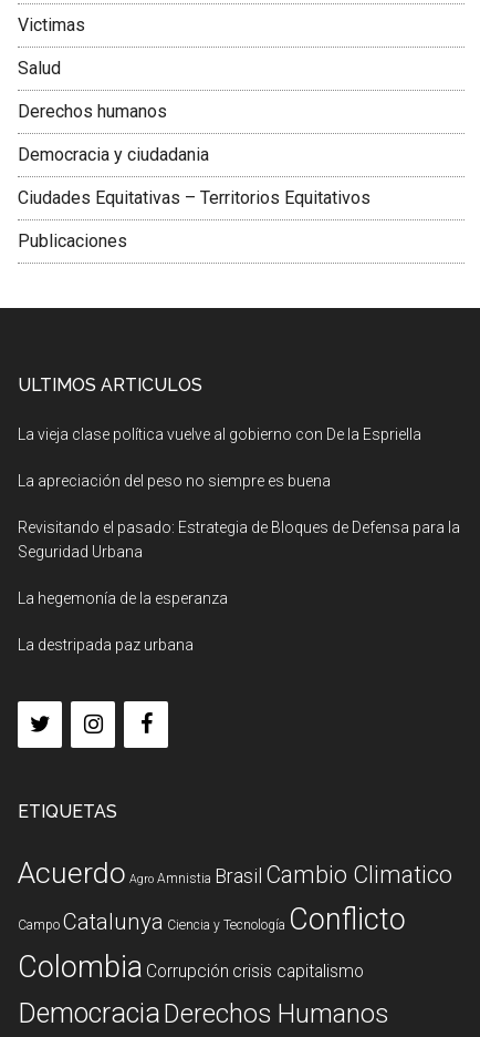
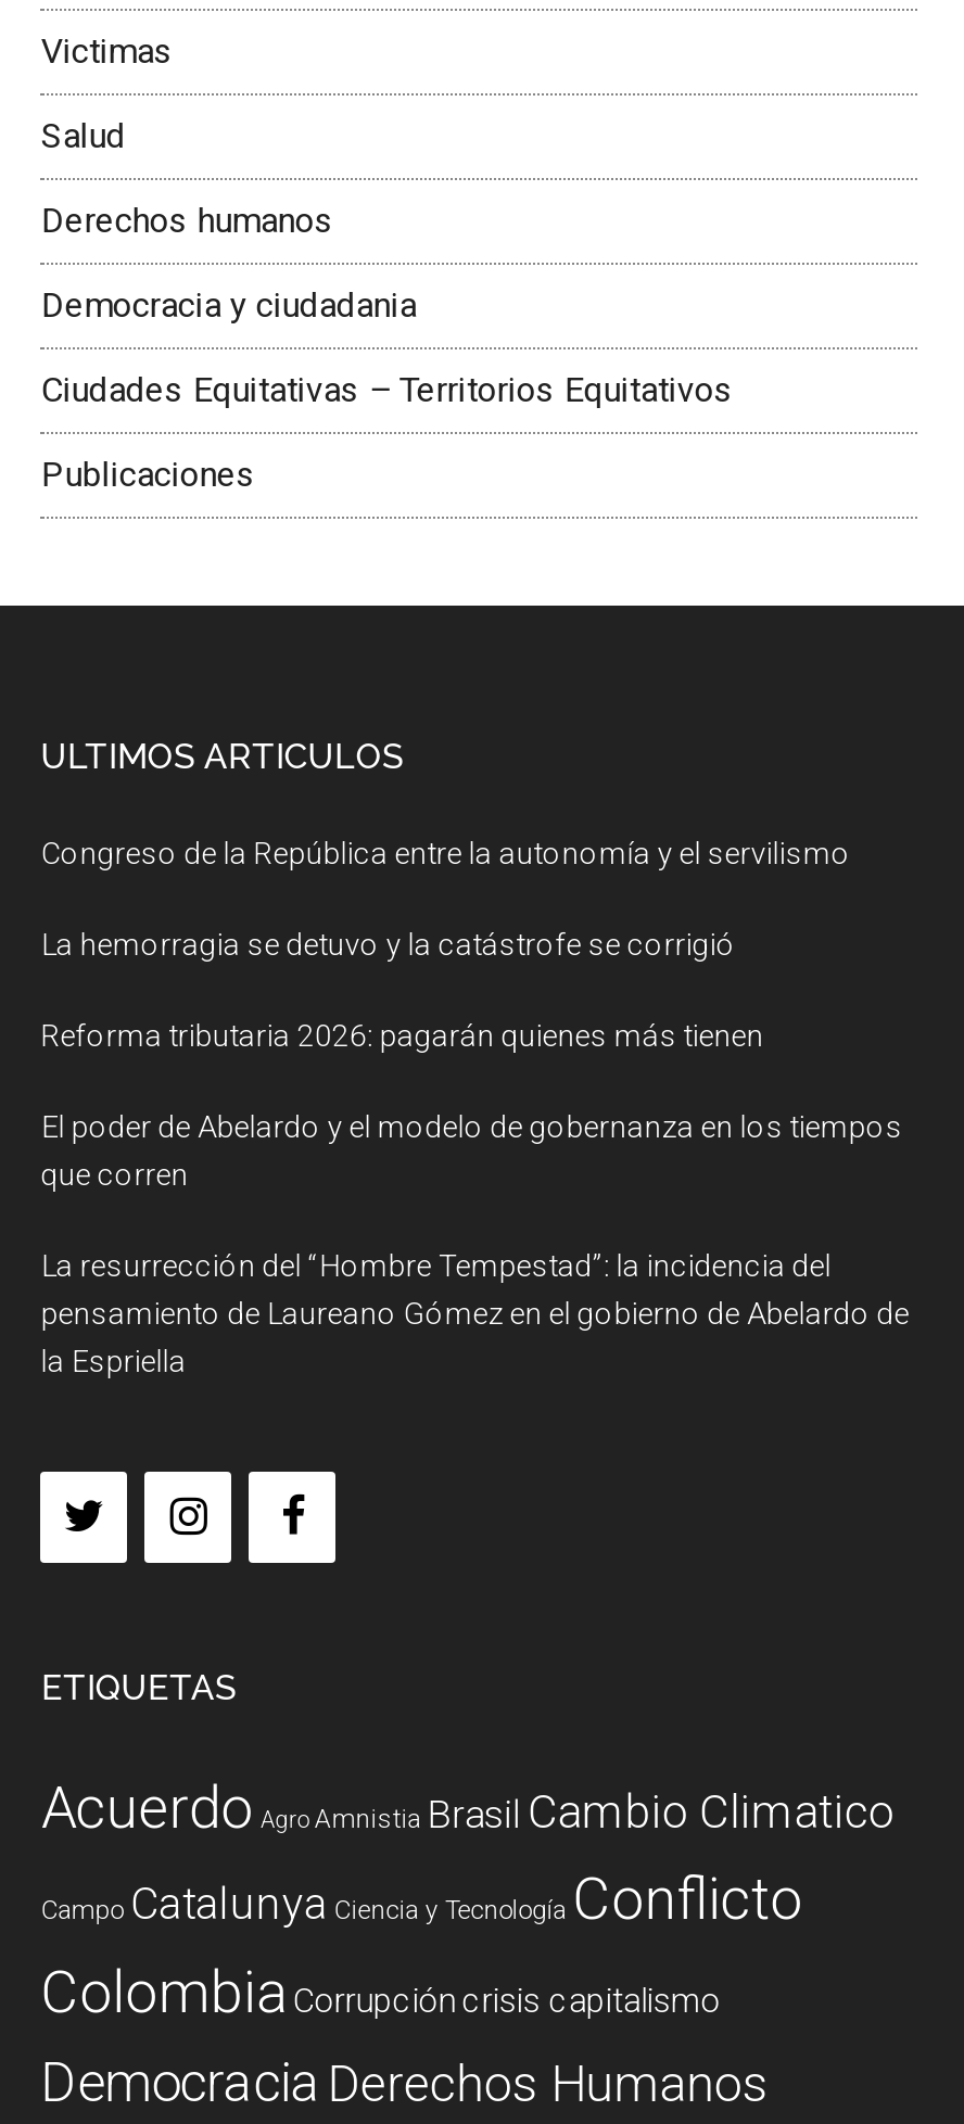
- La vieja clase política vuelve al gobierno con De la Espriella
+ Congreso de la República entre la autonomía y el servilismo

- La apreciación del peso no siempre es buena
+ La hemorragia se detuvo y la catástrofe se corrigió

- Revisitando el pasado: Estrategia de Bloques de Defensa para la
- Seguridad Urbana
+ Reforma tributaria 2026: pagarán quienes más tienen

- La hegemonía de la esperanza
+ El poder de Abelardo y el modelo de gobernanza en los tiempos
+ que corren

- La destripada paz urbana
+ La resurrección del “Hombre Tempestad”: la incidencia del
+ pensamiento de Laureano Gómez en el gobierno de Abelardo de
+ la Espriella
